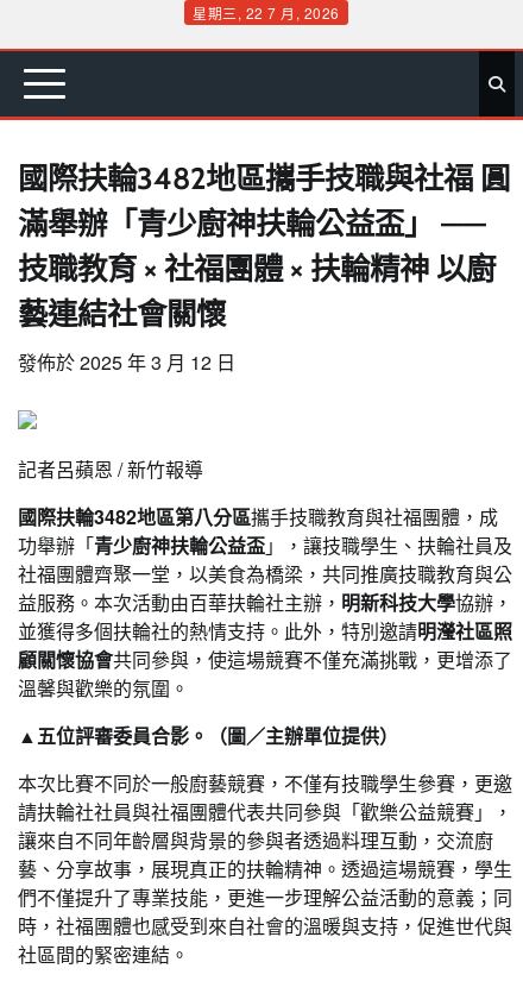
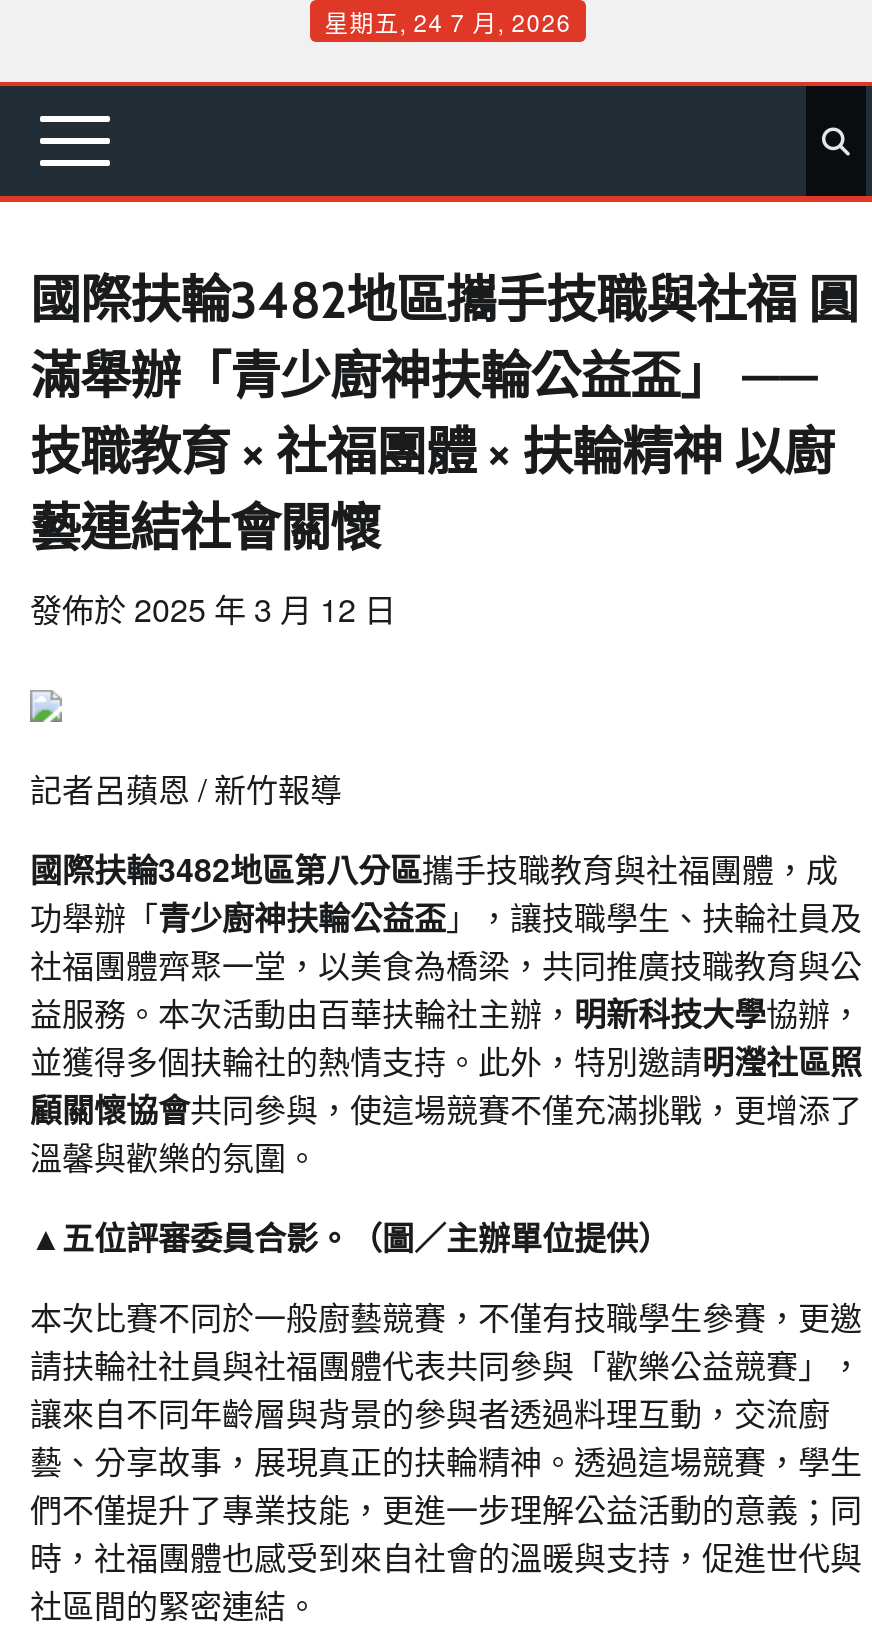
- 星期三, 22 7 月, 2026
+ 星期五, 24 7 月, 2026
